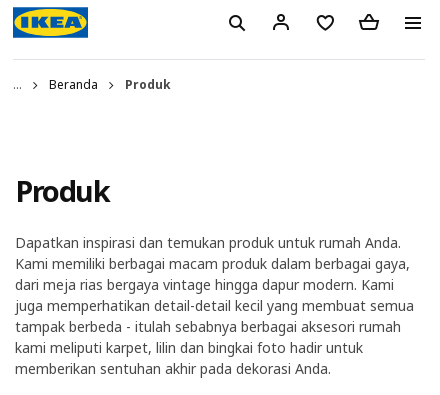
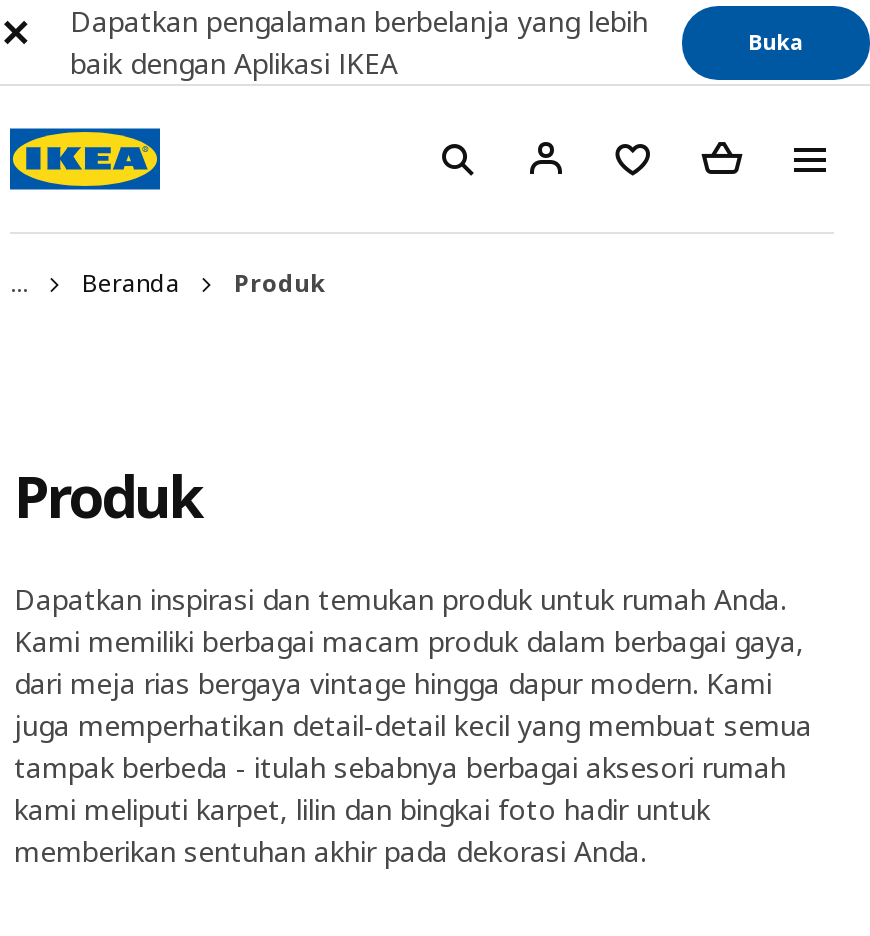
+ Dapatkan pengalaman berbelanja yang lebih
+ baik dengan Aplikasi IKEA

+ Buka
